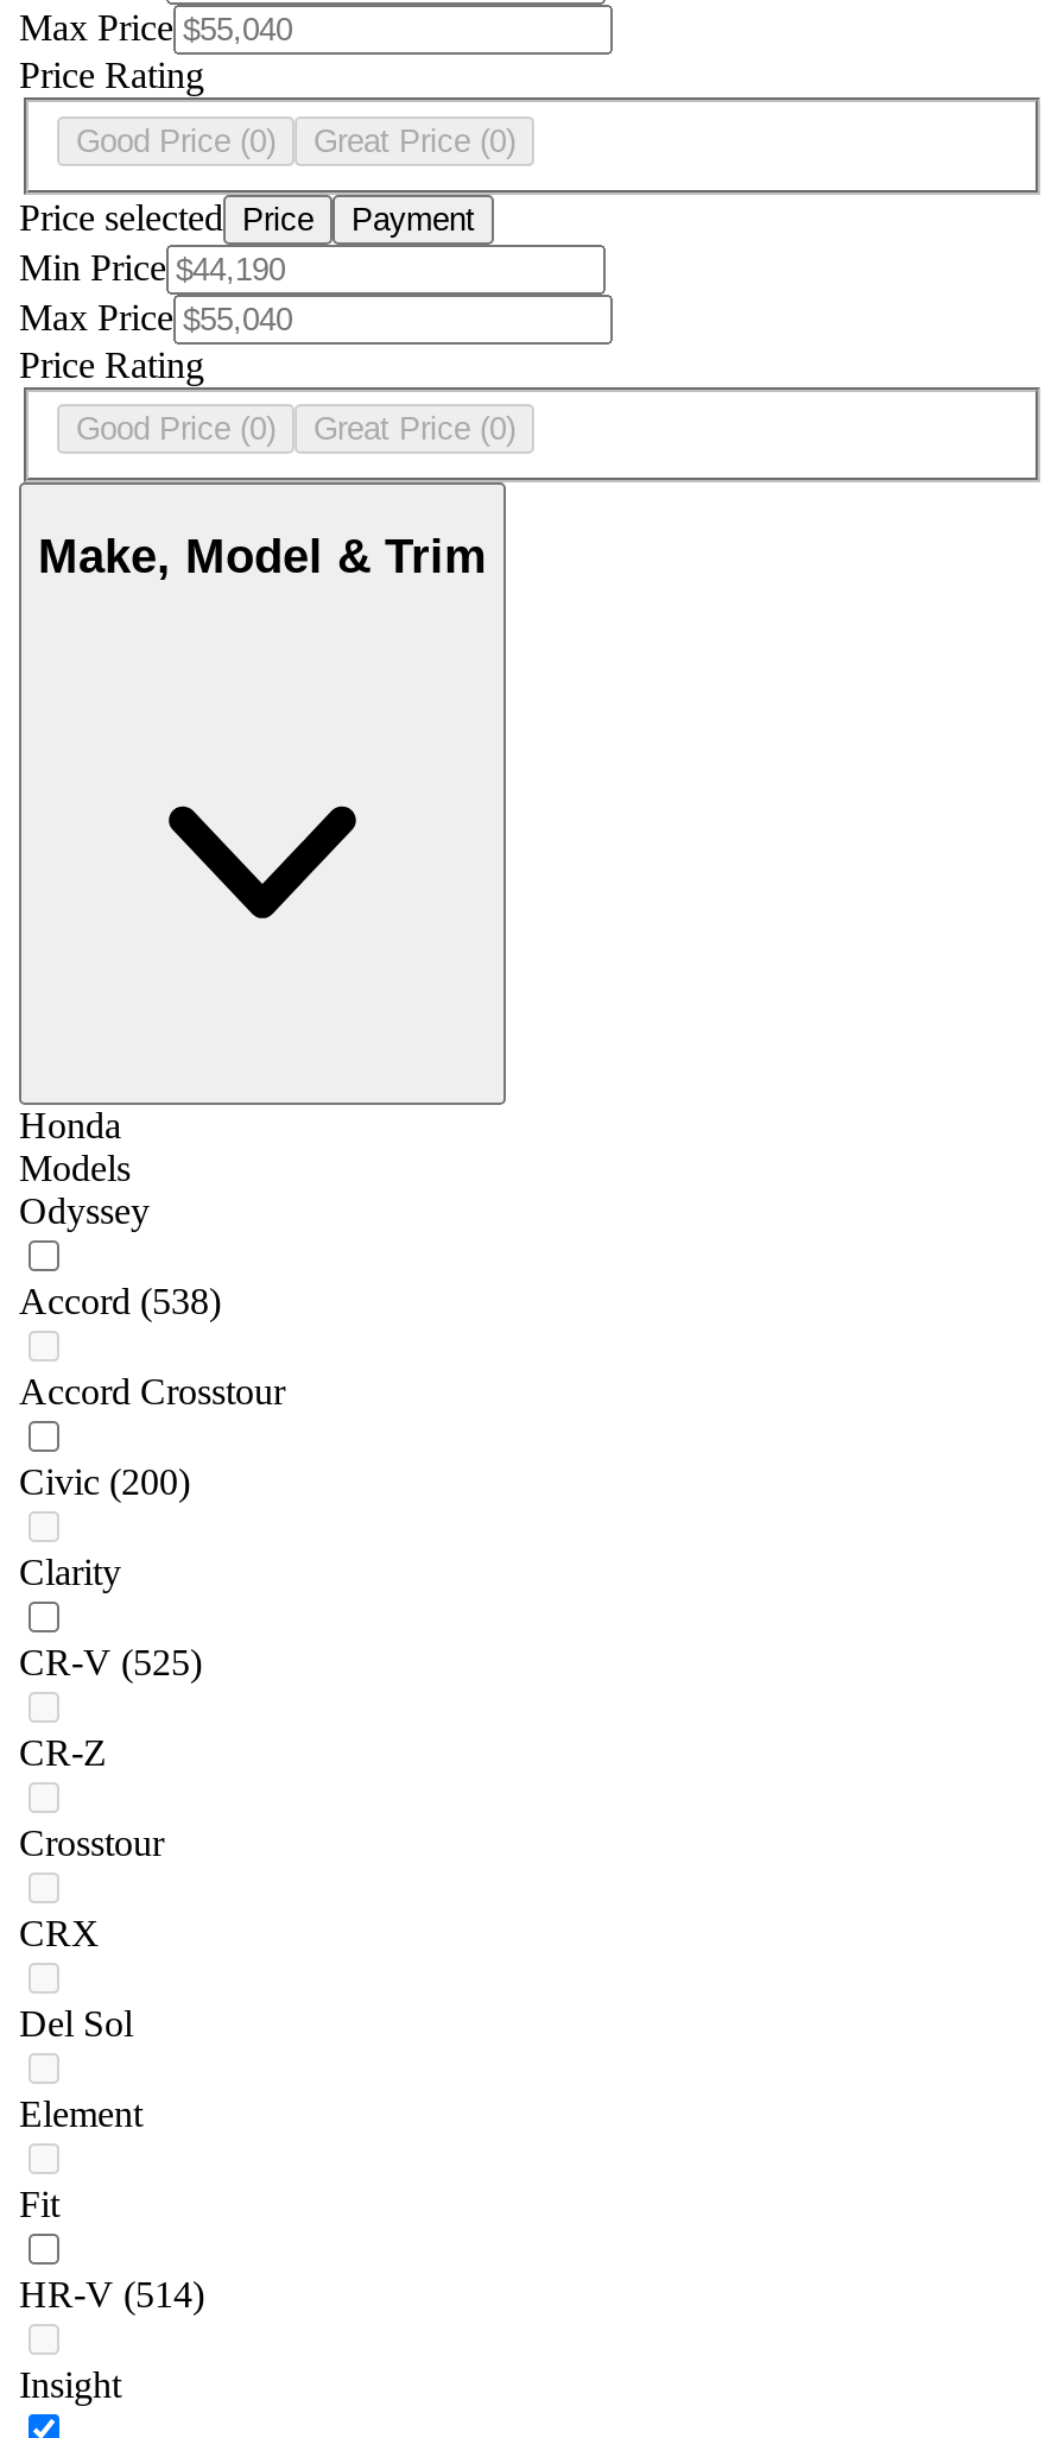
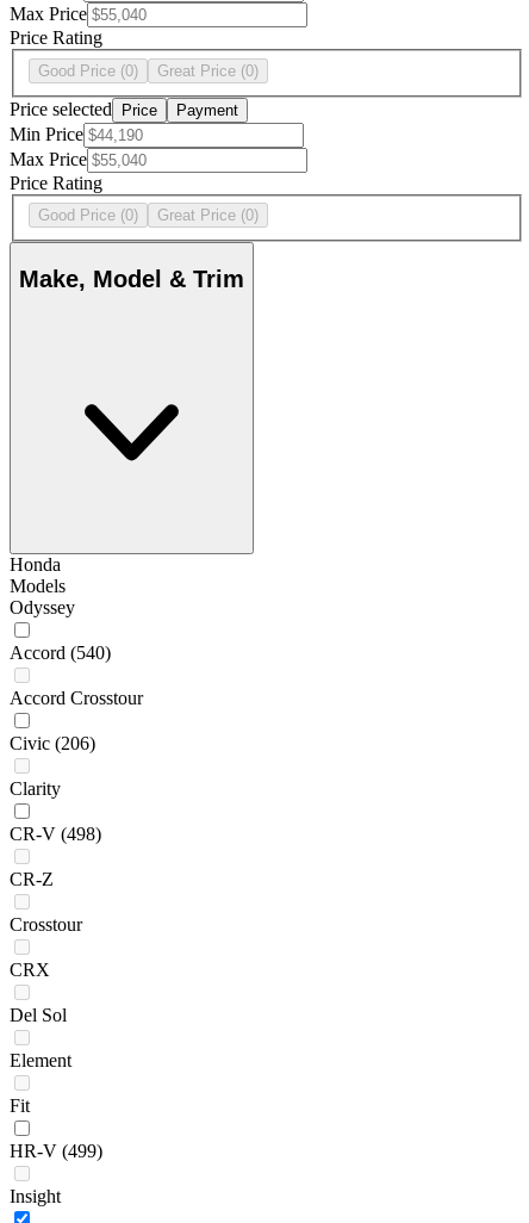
- Accord (538)
+ Accord (540)

- Civic (200)
+ Civic (206)

- CR-V (525)
+ CR-V (498)

- HR-V (514)
+ HR-V (499)
